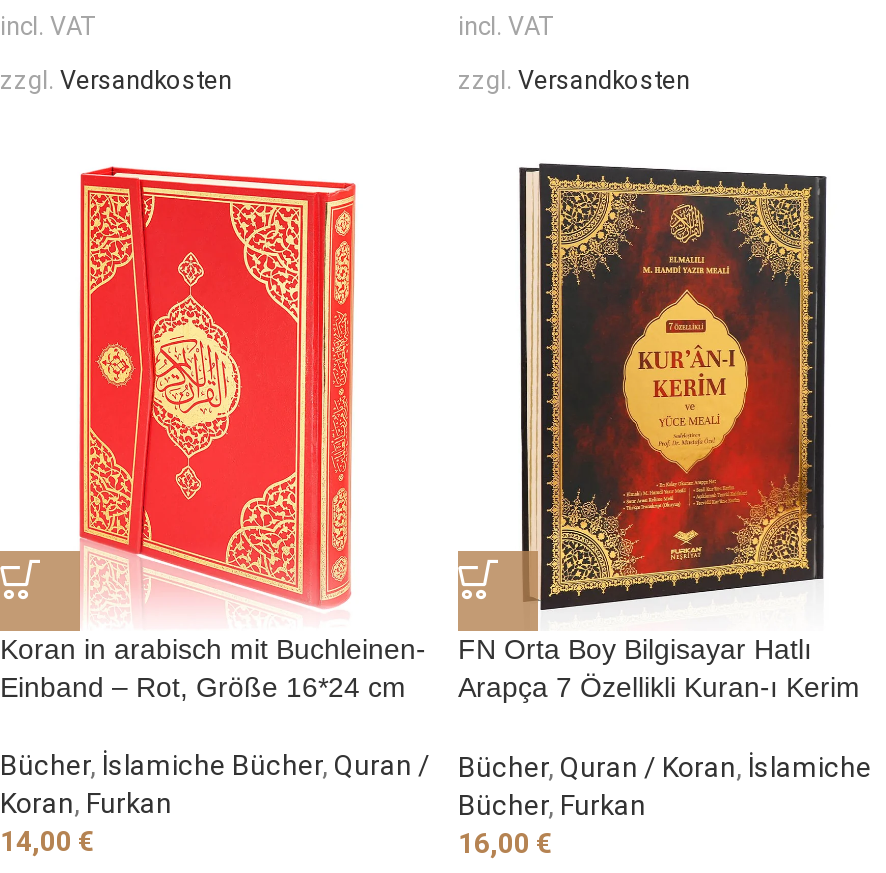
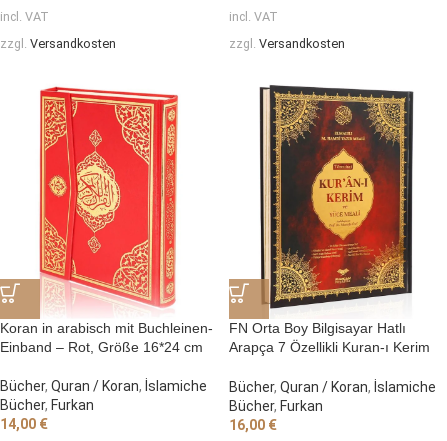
- Bücher, İslamiche Bücher, Quran /
+ Bücher, Quran / Koran, İslamiche

- Koran, Furkan
+ Bücher, Furkan
